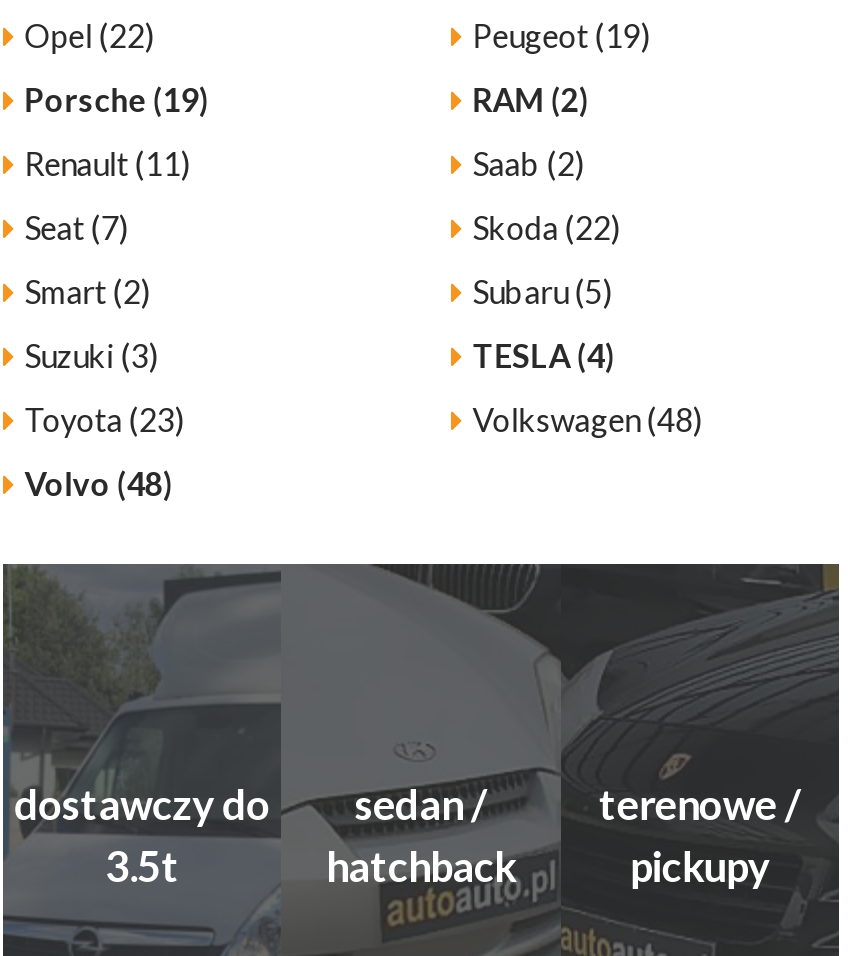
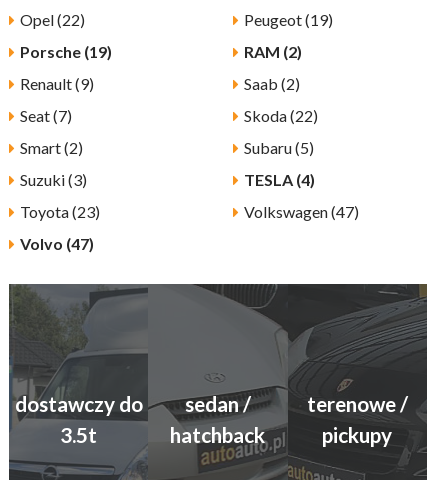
- Renault (11)
+ Renault (9)

- Volkswagen (48)
+ Volkswagen (47)

- Volvo (48)
+ Volvo (47)
